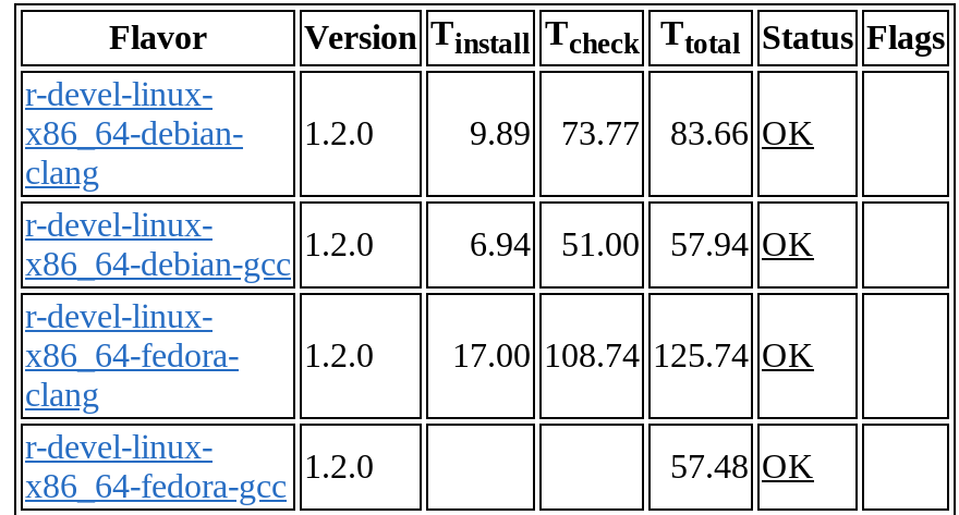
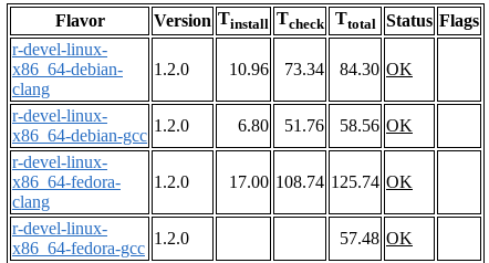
- 9.89
+ 10.96

- 73.77
+ 73.34

- 83.66 OK
+ 84.30 OK

- 6.94
+ 6.80

- 51.00
+ 51.76

- 57.94 OK
+ 58.56 OK
